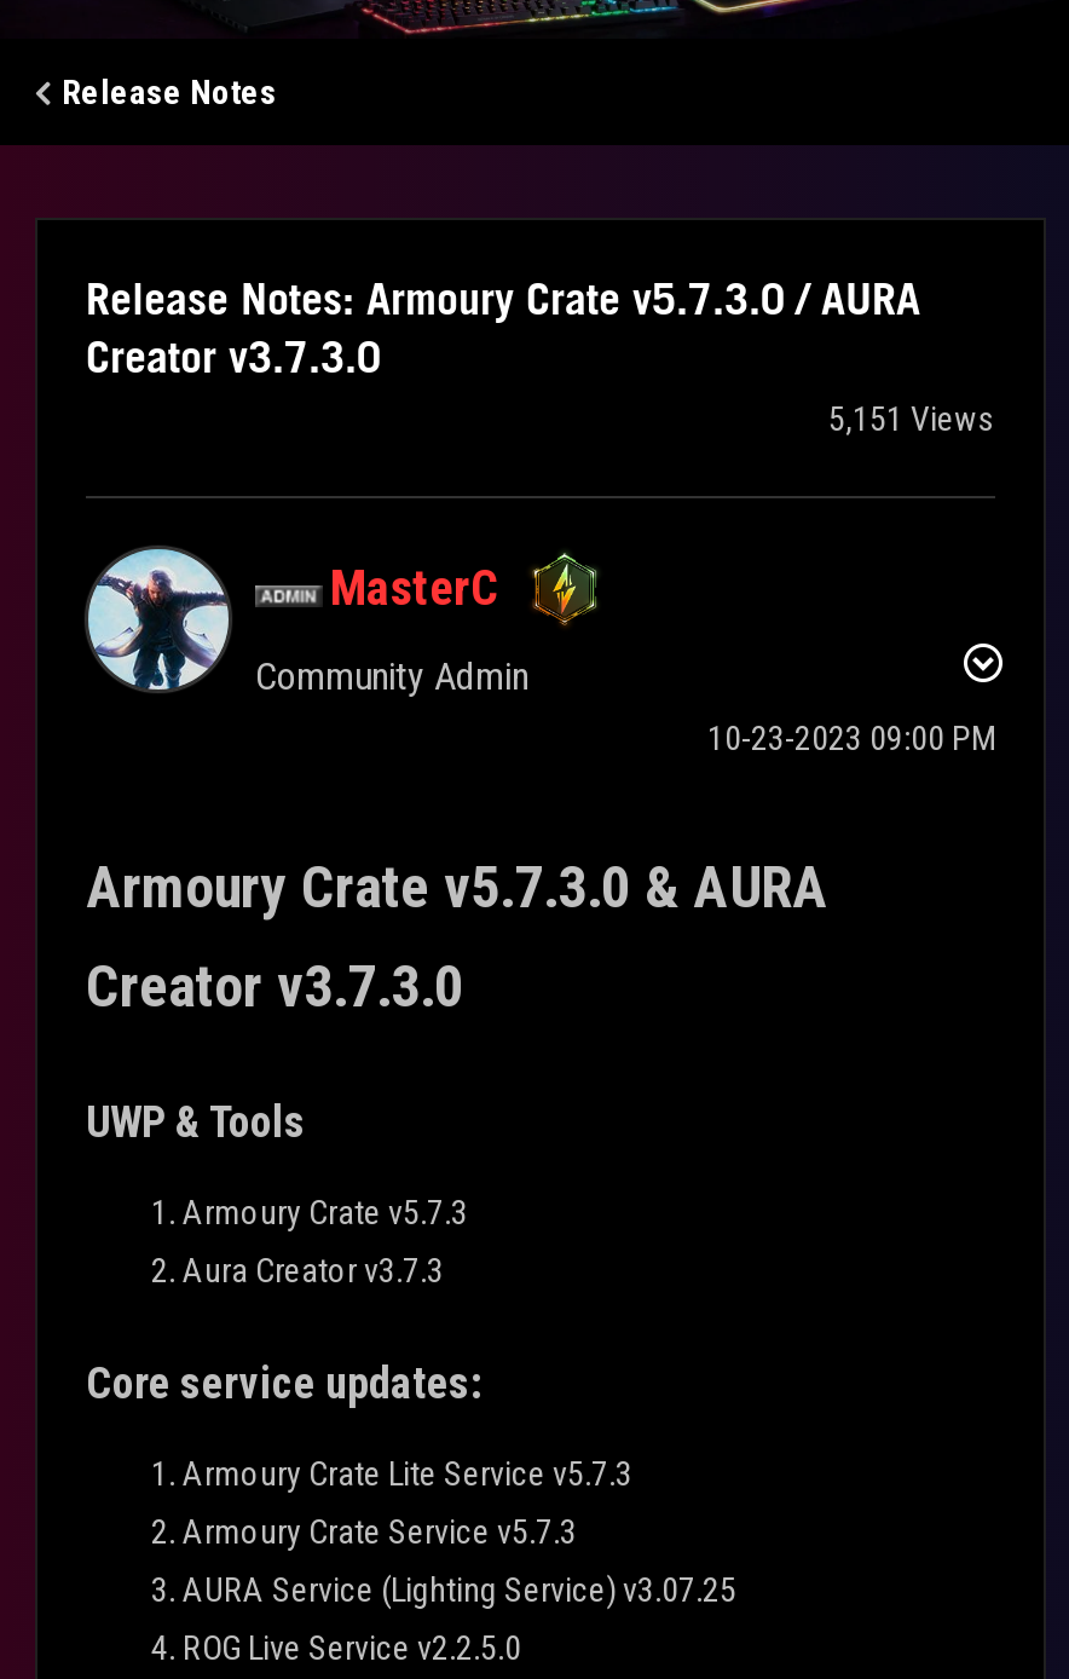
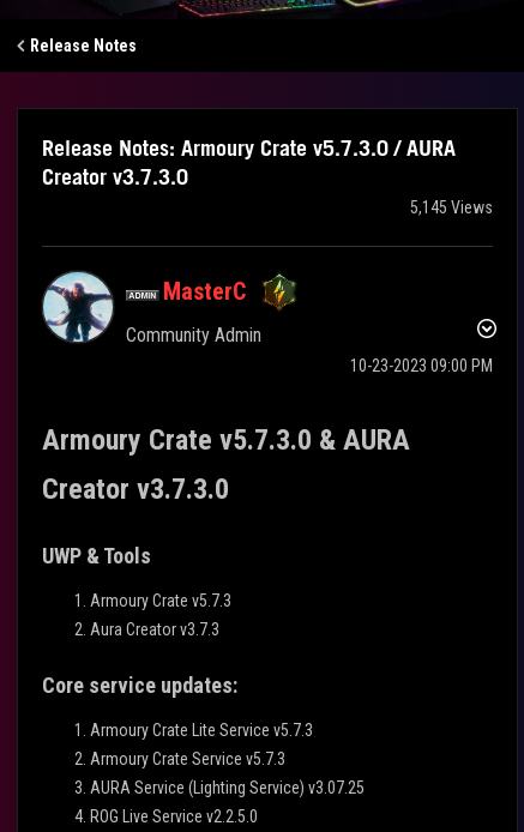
- 5,151 Views
+ 5,145 Views
